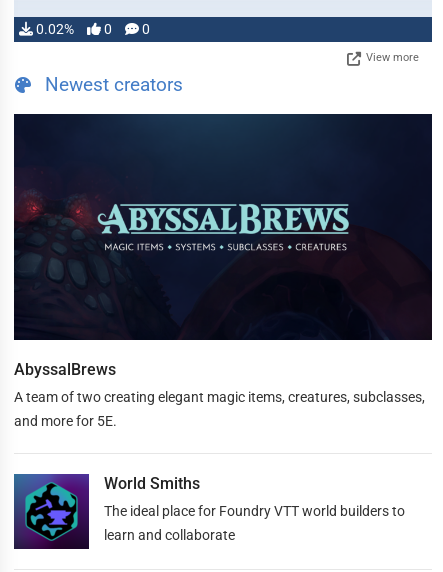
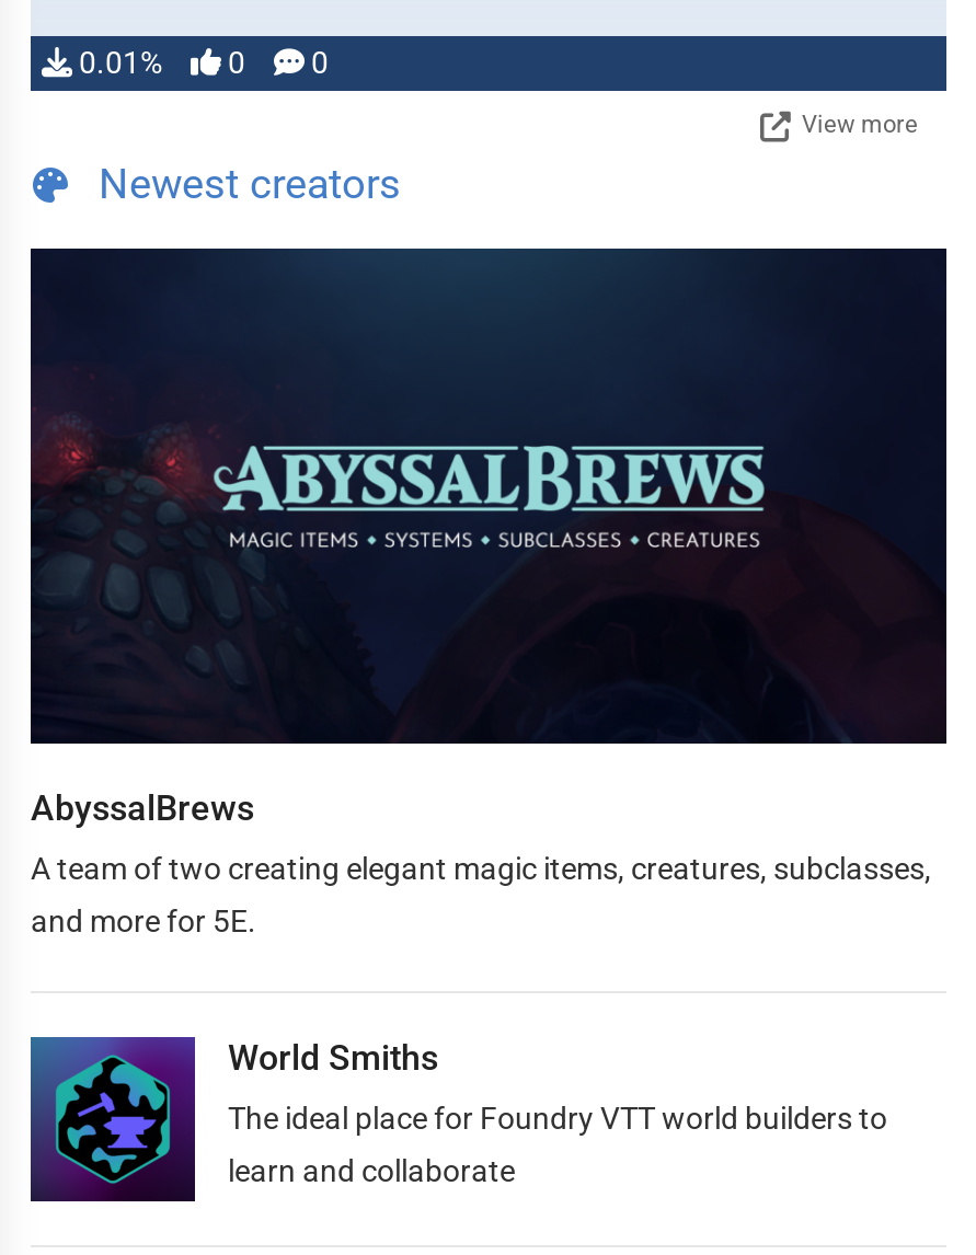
- 0.02% 0 0
+ 0.01% 0 0
